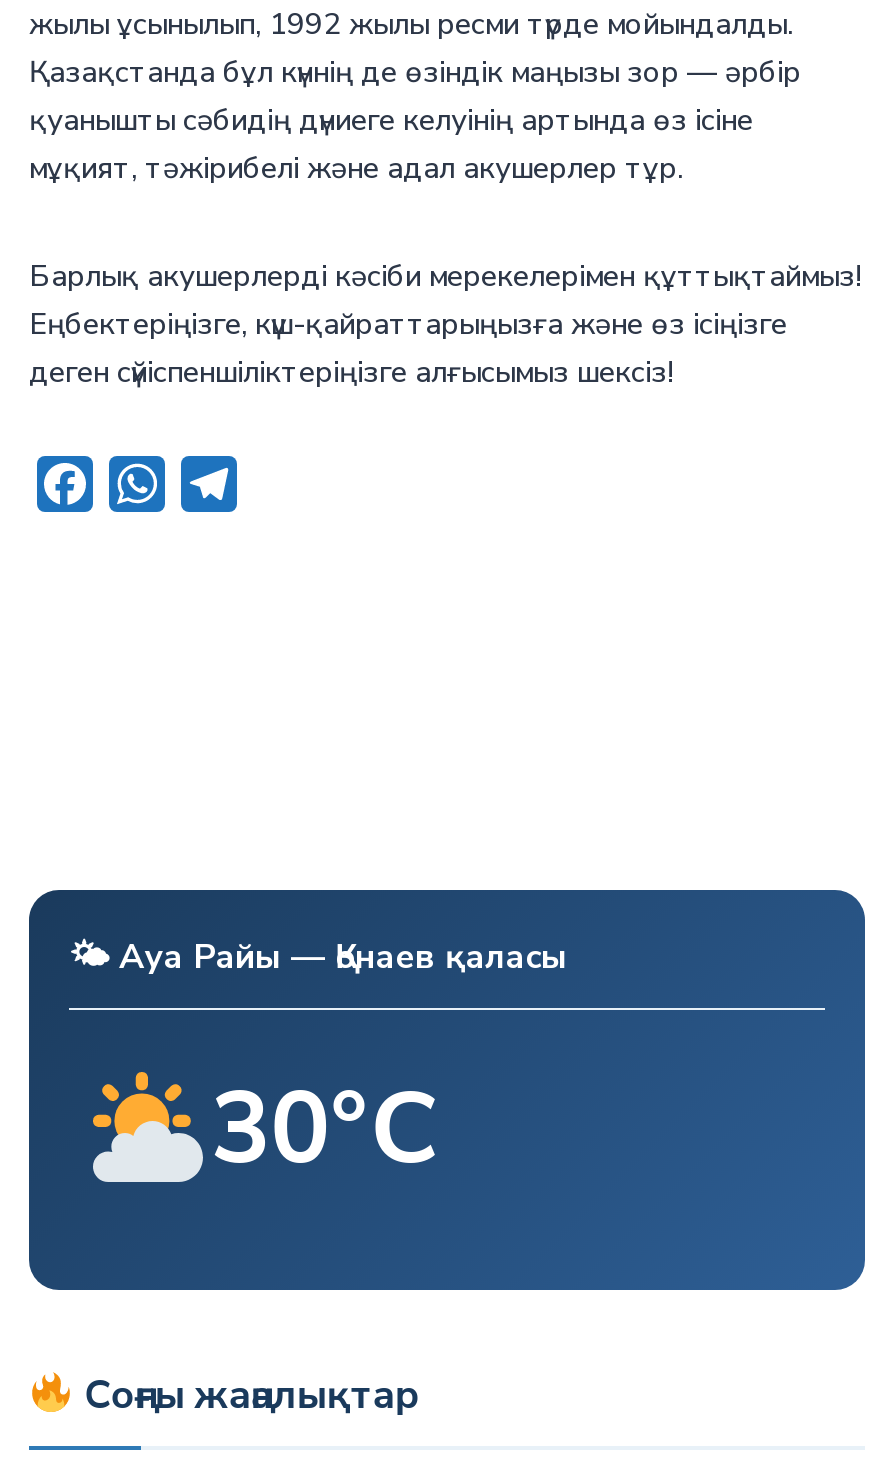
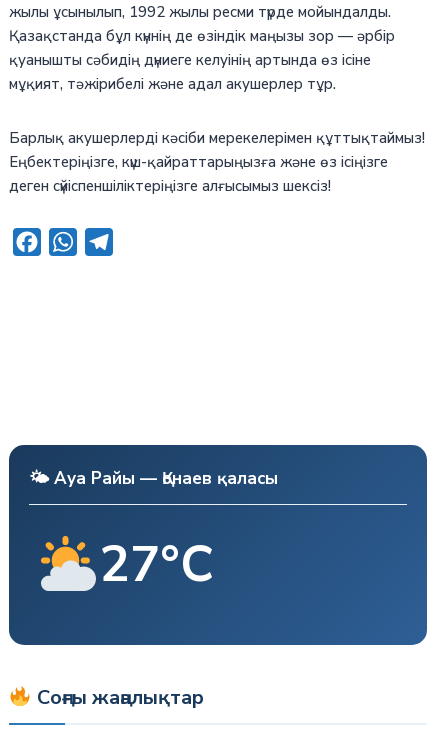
- 30°C
+ 27°C
